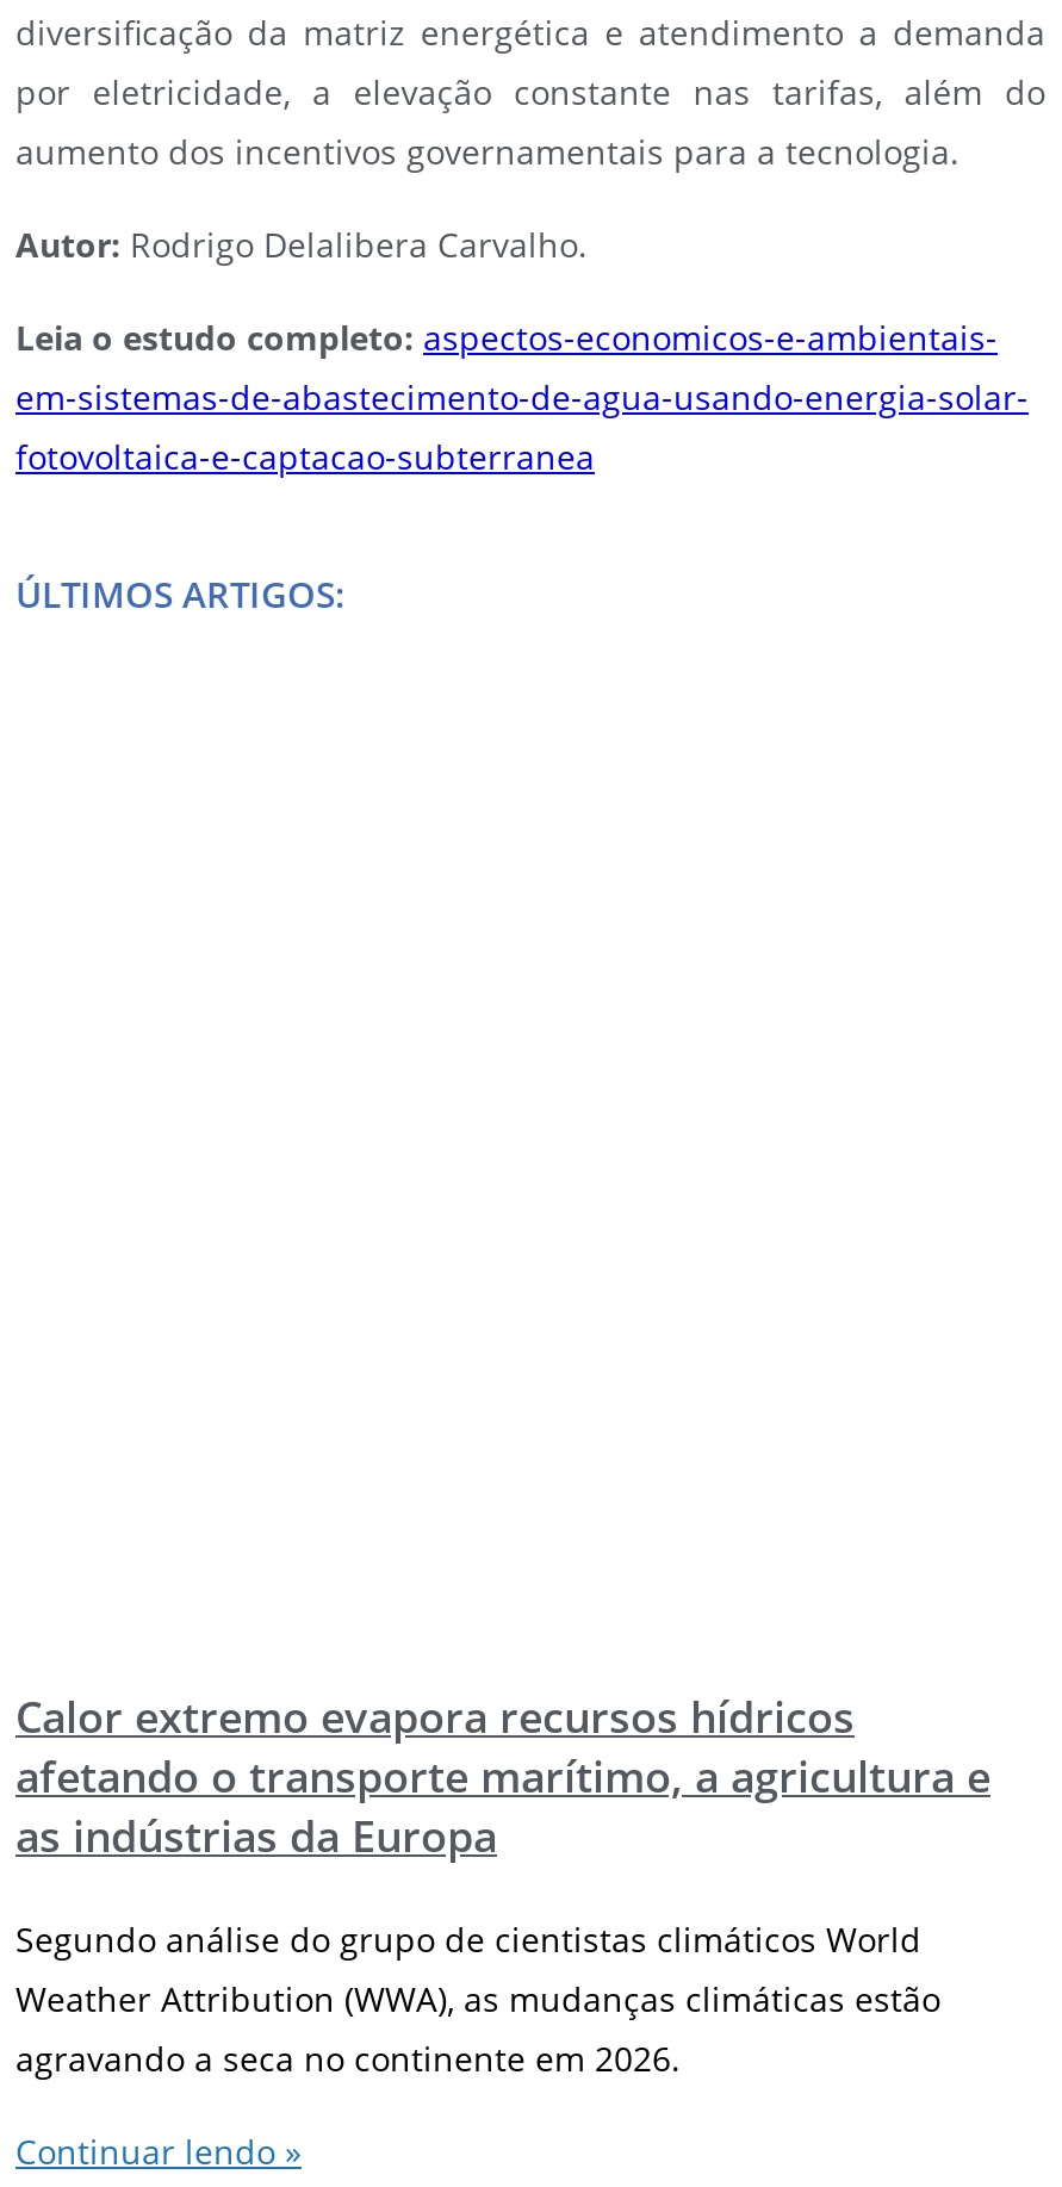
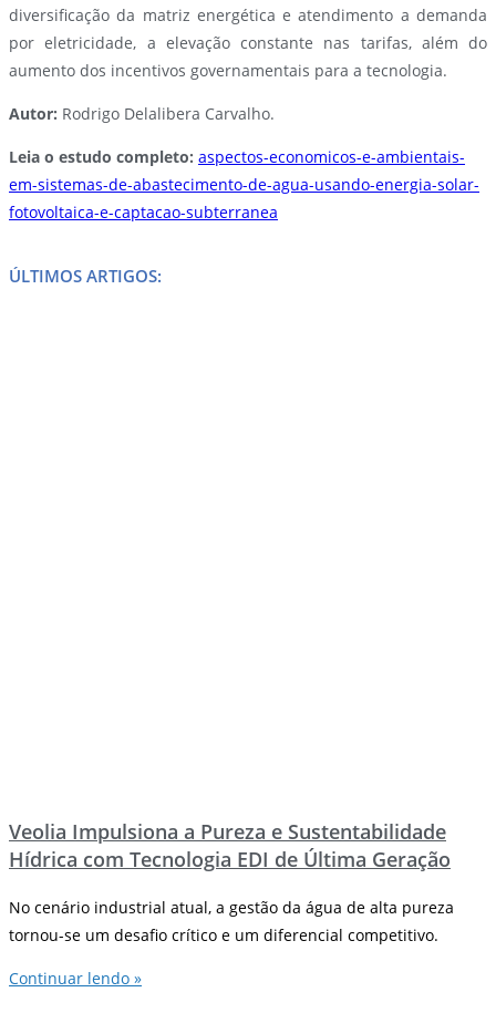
- Calor extremo evapora recursos hídricos
- afetando o transporte marítimo, a agricultura e
- as indústrias da Europa
+ Veolia Impulsiona a Pureza e Sustentabilidade
+ Hídrica com Tecnologia EDI de Última Geração

- Segundo análise do grupo de cientistas climáticos World
- Weather Attribution (WWA), as mudanças climáticas estão
- agravando a seca no continente em 2026.
+ No cenário industrial atual, a gestão da água de alta pureza
+ tornou-se um desafio crítico e um diferencial competitivo.
